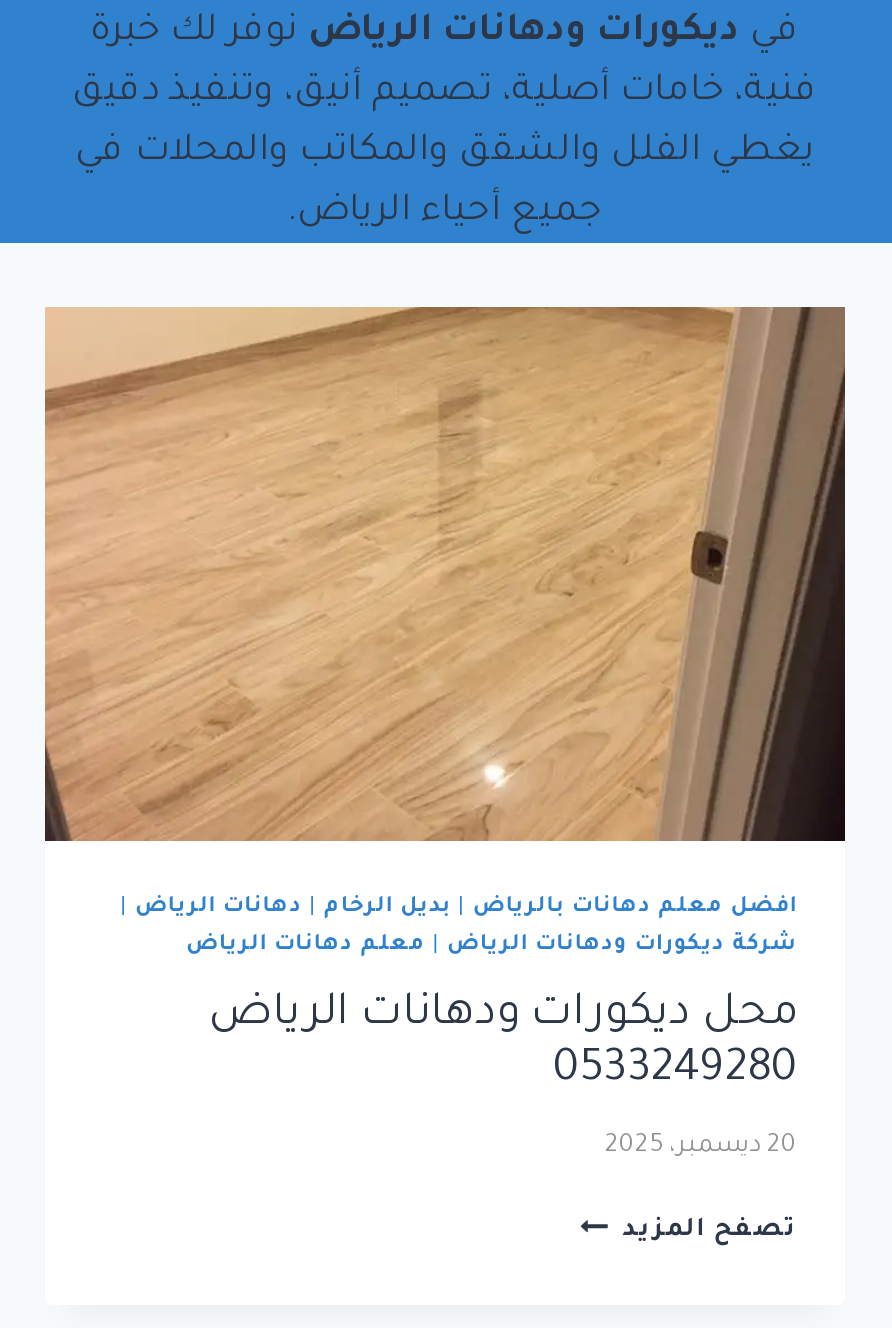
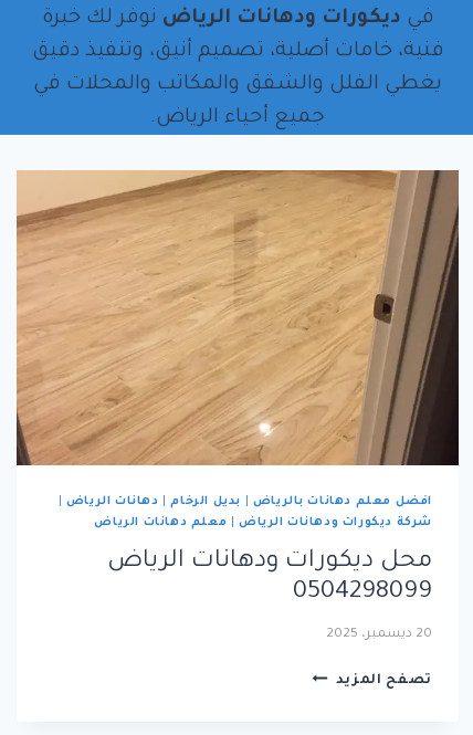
- 0533249280
+ 0504298099
